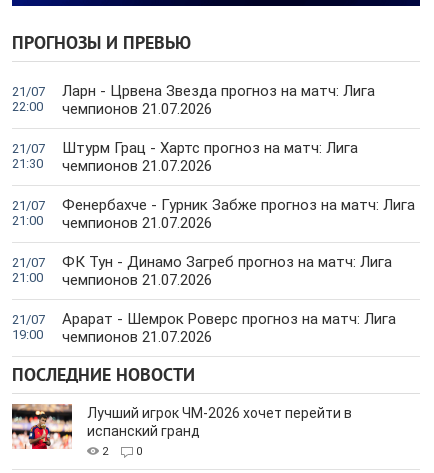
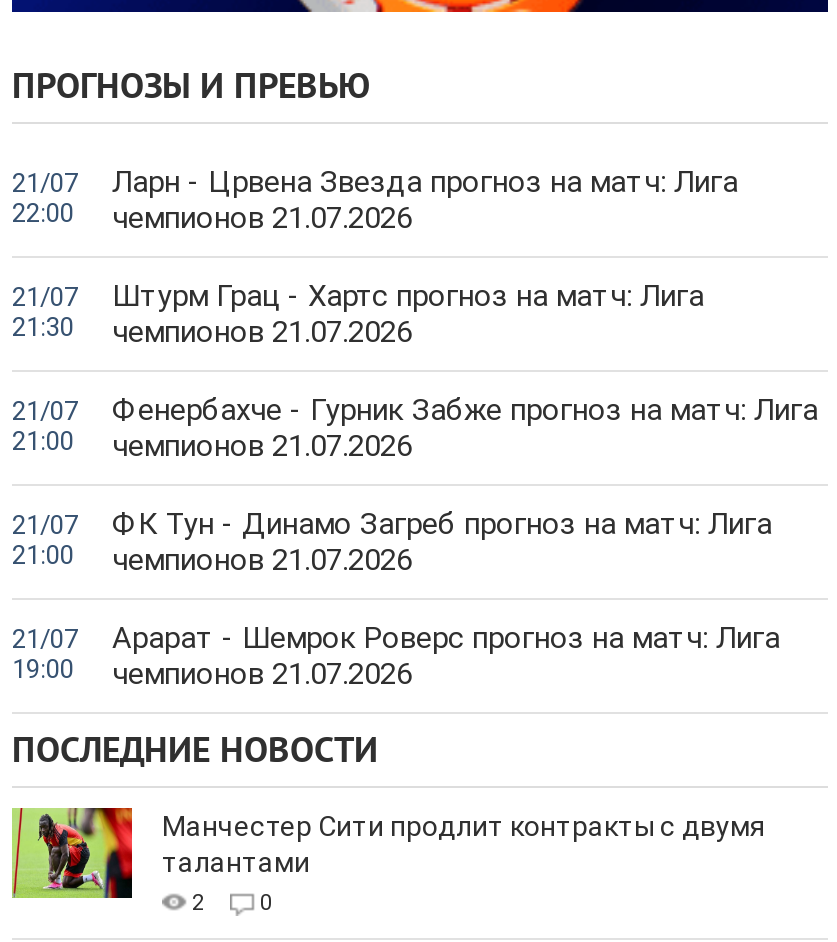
- [image]
- Лучший игрок ЧМ-2026 хочет перейти в
- испанский гранд
+ [image]
+ Манчестер Сити продлит контракты с двумя
+ талантами
